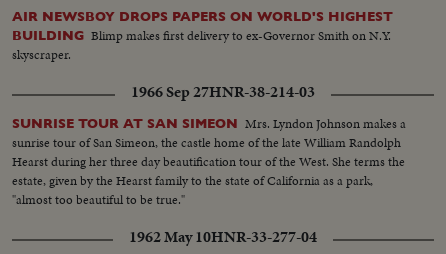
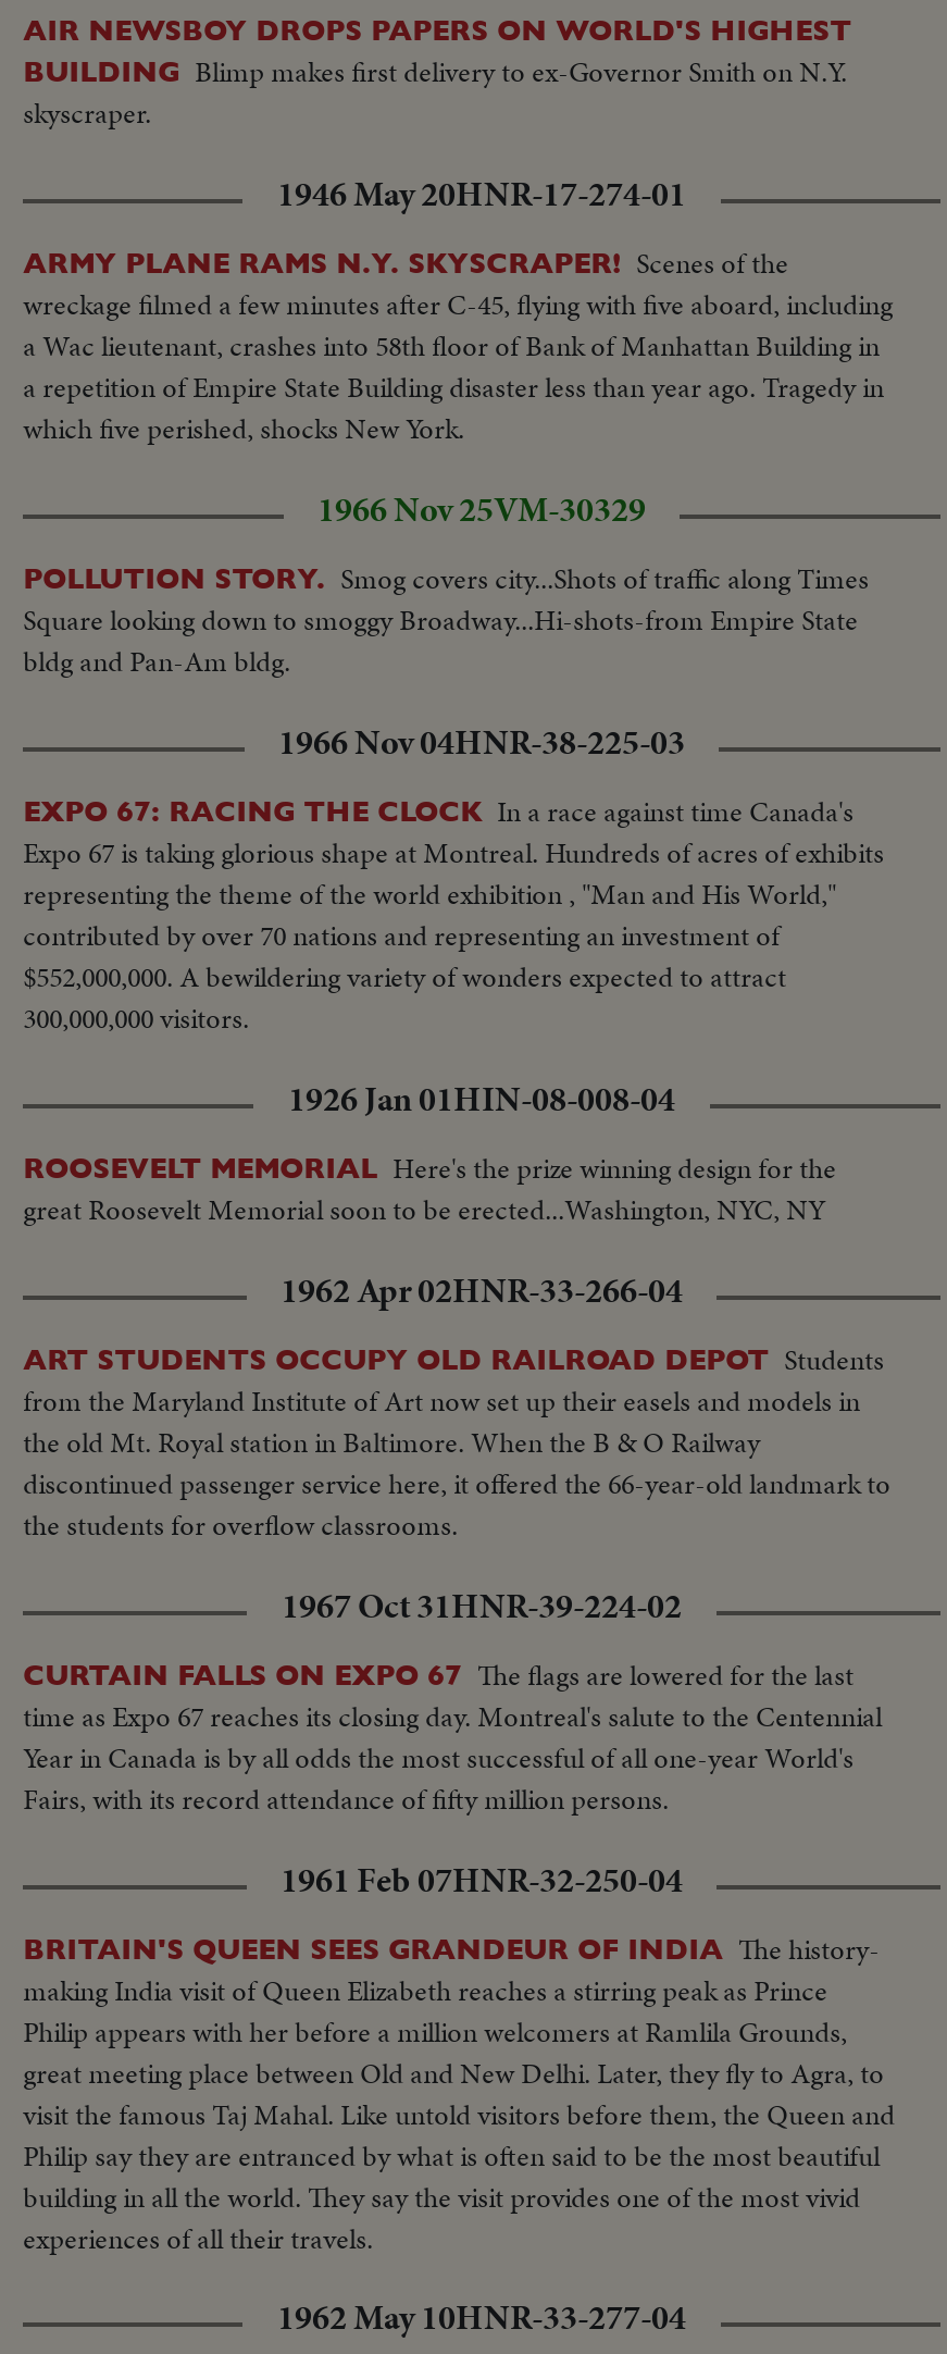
- 1966 Sep 27HNR-38-214-03
- SUNRISE TOUR AT SAN SIMEON Mrs. Lyndon Johnson makes a
- sunrise tour of San Simeon, the castle home of the late William Randolph
- Hearst during her three day beautification tour of the West. She terms the
- estate, given by the Hearst family to the state of California as a park,
- "almost too beautiful to be true."
+ 1946 May 20HNR-17-274-01
+ ARMY PLANE RAMS N.Y. SKYSCRAPER! Scenes of the
+ wreckage filmed a few minutes after C-45, flying with five aboard, including
+ a Wac lieutenant, crashes into 58th floor of Bank of Manhattan Building in
+ a repetition of Empire State Building disaster less than year ago. Tragedy in
+ which five perished, shocks New York.
+ 1966 Nov 25VM-30329
+ POLLUTION STORY. Smog covers city...Shots of traffic along Times
+ Square looking down to smoggy Broadway...Hi-shots-from Empire State
+ bldg and Pan-Am bldg.
+ 1966 Nov 04HNR-38-225-03
+ EXPO 67: RACING THE CLOCK In a race against time Canada's
+ Expo 67 is taking glorious shape at Montreal. Hundreds of acres of exhibits
+ representing the theme of the world exhibition , "Man and His World,"
+ contributed by over 70 nations and representing an investment of
+ $552,000,000. A bewildering variety of wonders expected to attract
+ 300,000,000 visitors.
+ 1926 Jan 01HIN-08-008-04
+ ROOSEVELT MEMORIAL Here's the prize winning design for the
+ great Roosevelt Memorial soon to be erected...Washington, NYC, NY
+ 1962 Apr 02HNR-33-266-04
+ ART STUDENTS OCCUPY OLD RAILROAD DEPOT Students
+ from the Maryland Institute of Art now set up their easels and models in
+ the old Mt. Royal station in Baltimore. When the B & O Railway
+ discontinued passenger service here, it offered the 66-year-old landmark to
+ the students for overflow classrooms.
+ 1967 Oct 31HNR-39-224-02
+ CURTAIN FALLS ON EXPO 67 The flags are lowered for the last
+ time as Expo 67 reaches its closing day. Montreal's salute to the Centennial
+ Year in Canada is by all odds the most successful of all one-year World's
+ Fairs, with its record attendance of fifty million persons.
+ 1961 Feb 07HNR-32-250-04
+ BRITAIN'S QUEEN SEES GRANDEUR OF INDIA The history-
+ making India visit of Queen Elizabeth reaches a stirring peak as Prince
+ Philip appears with her before a million welcomers at Ramlila Grounds,
+ great meeting place between Old and New Delhi. Later, they fly to Agra, to
+ visit the famous Taj Mahal. Like untold visitors before them, the Queen and
+ Philip say they are entranced by what is often said to be the most beautiful
+ building in all the world. They say the visit provides one of the most vivid
+ experiences of all their travels.
